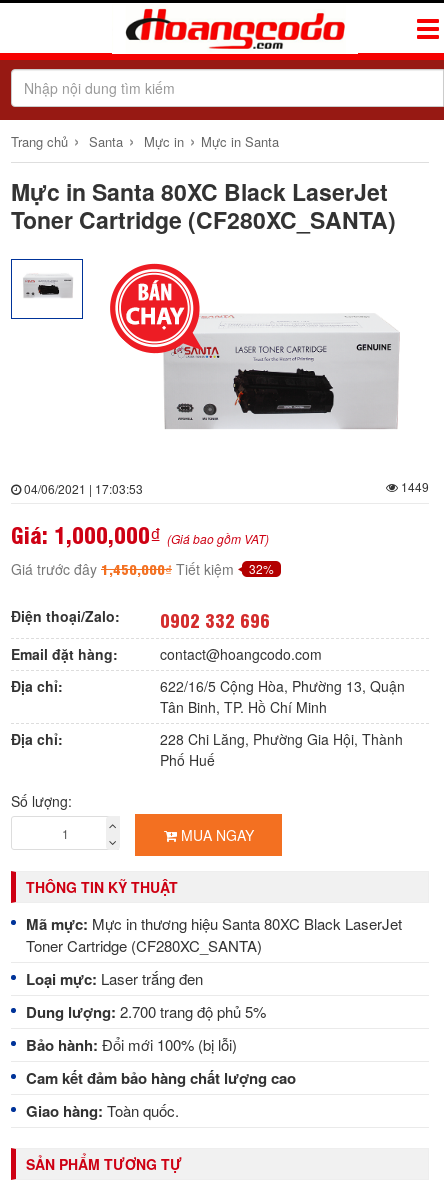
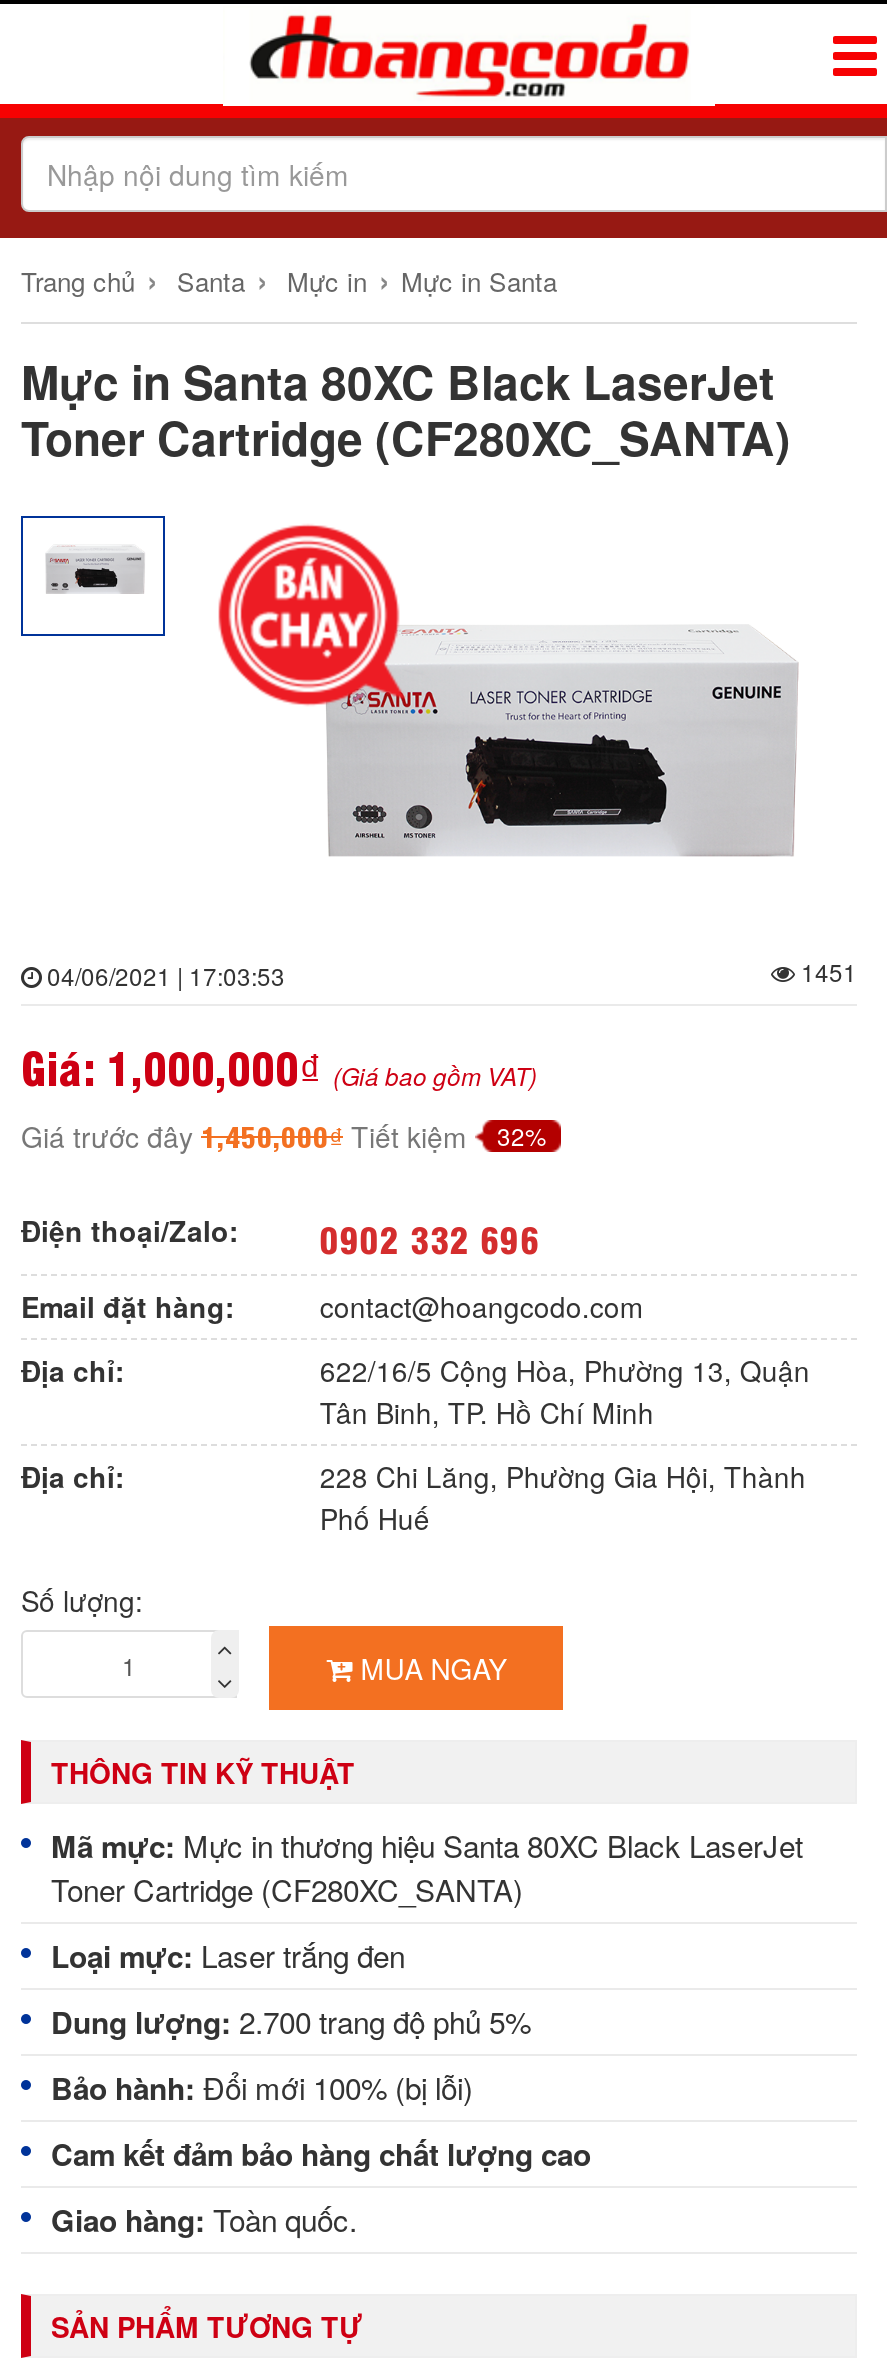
- 1449
+ 1451
